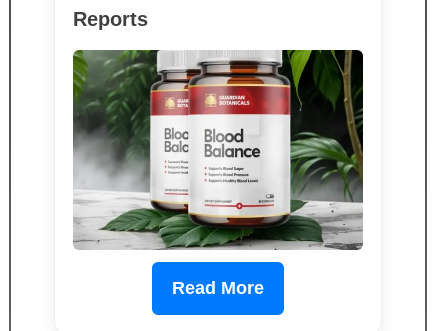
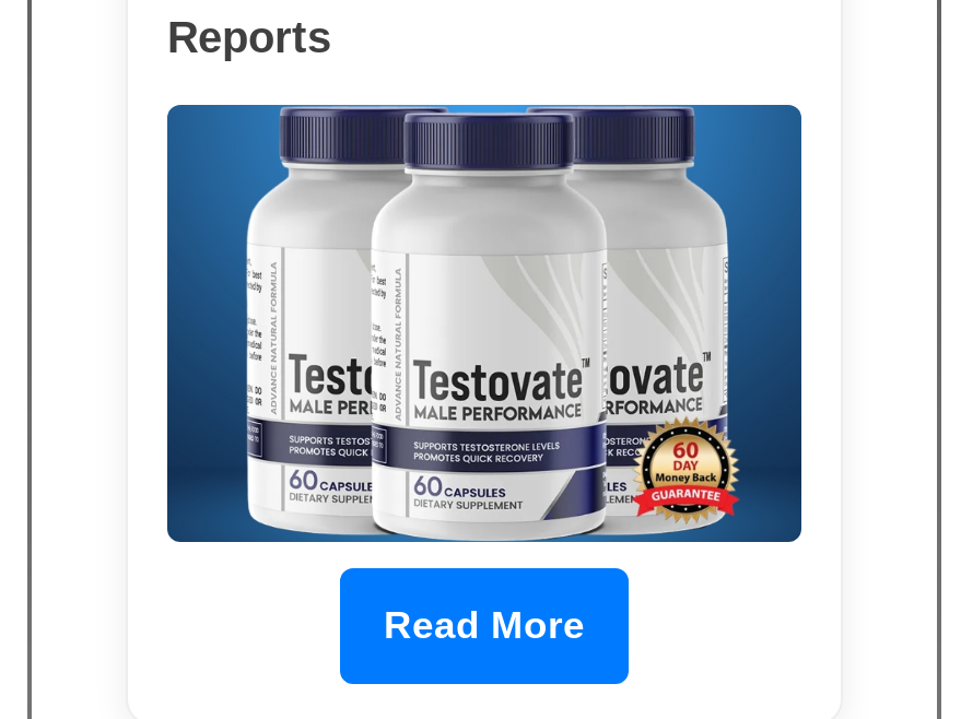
- [image]
+ [image]
